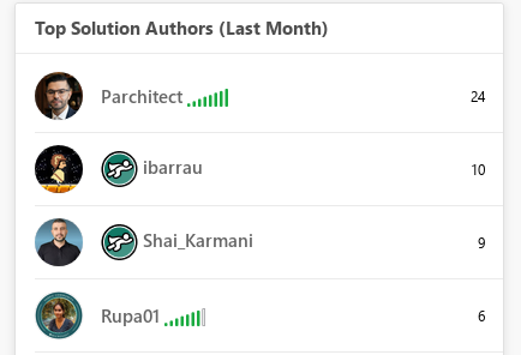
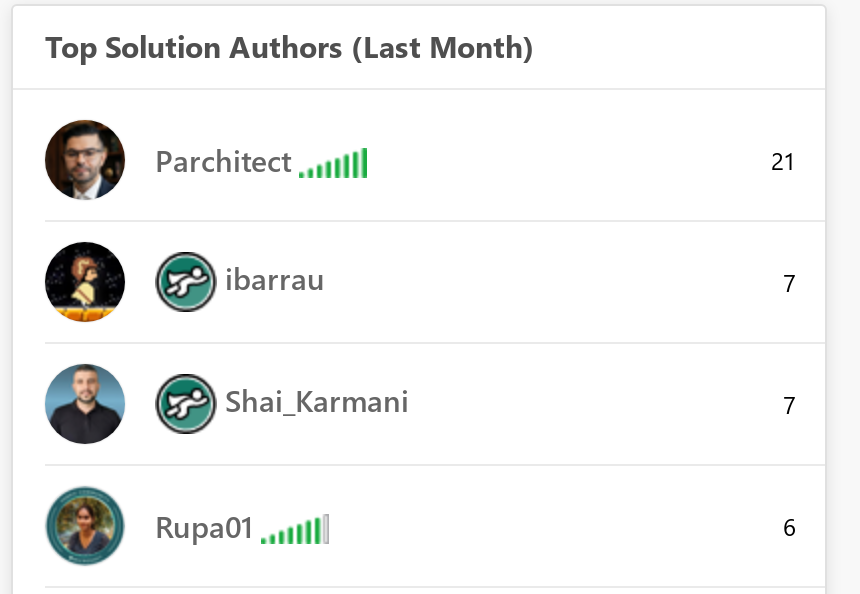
- 24
+ 21

- 10
+ 7

- 9
+ 7
